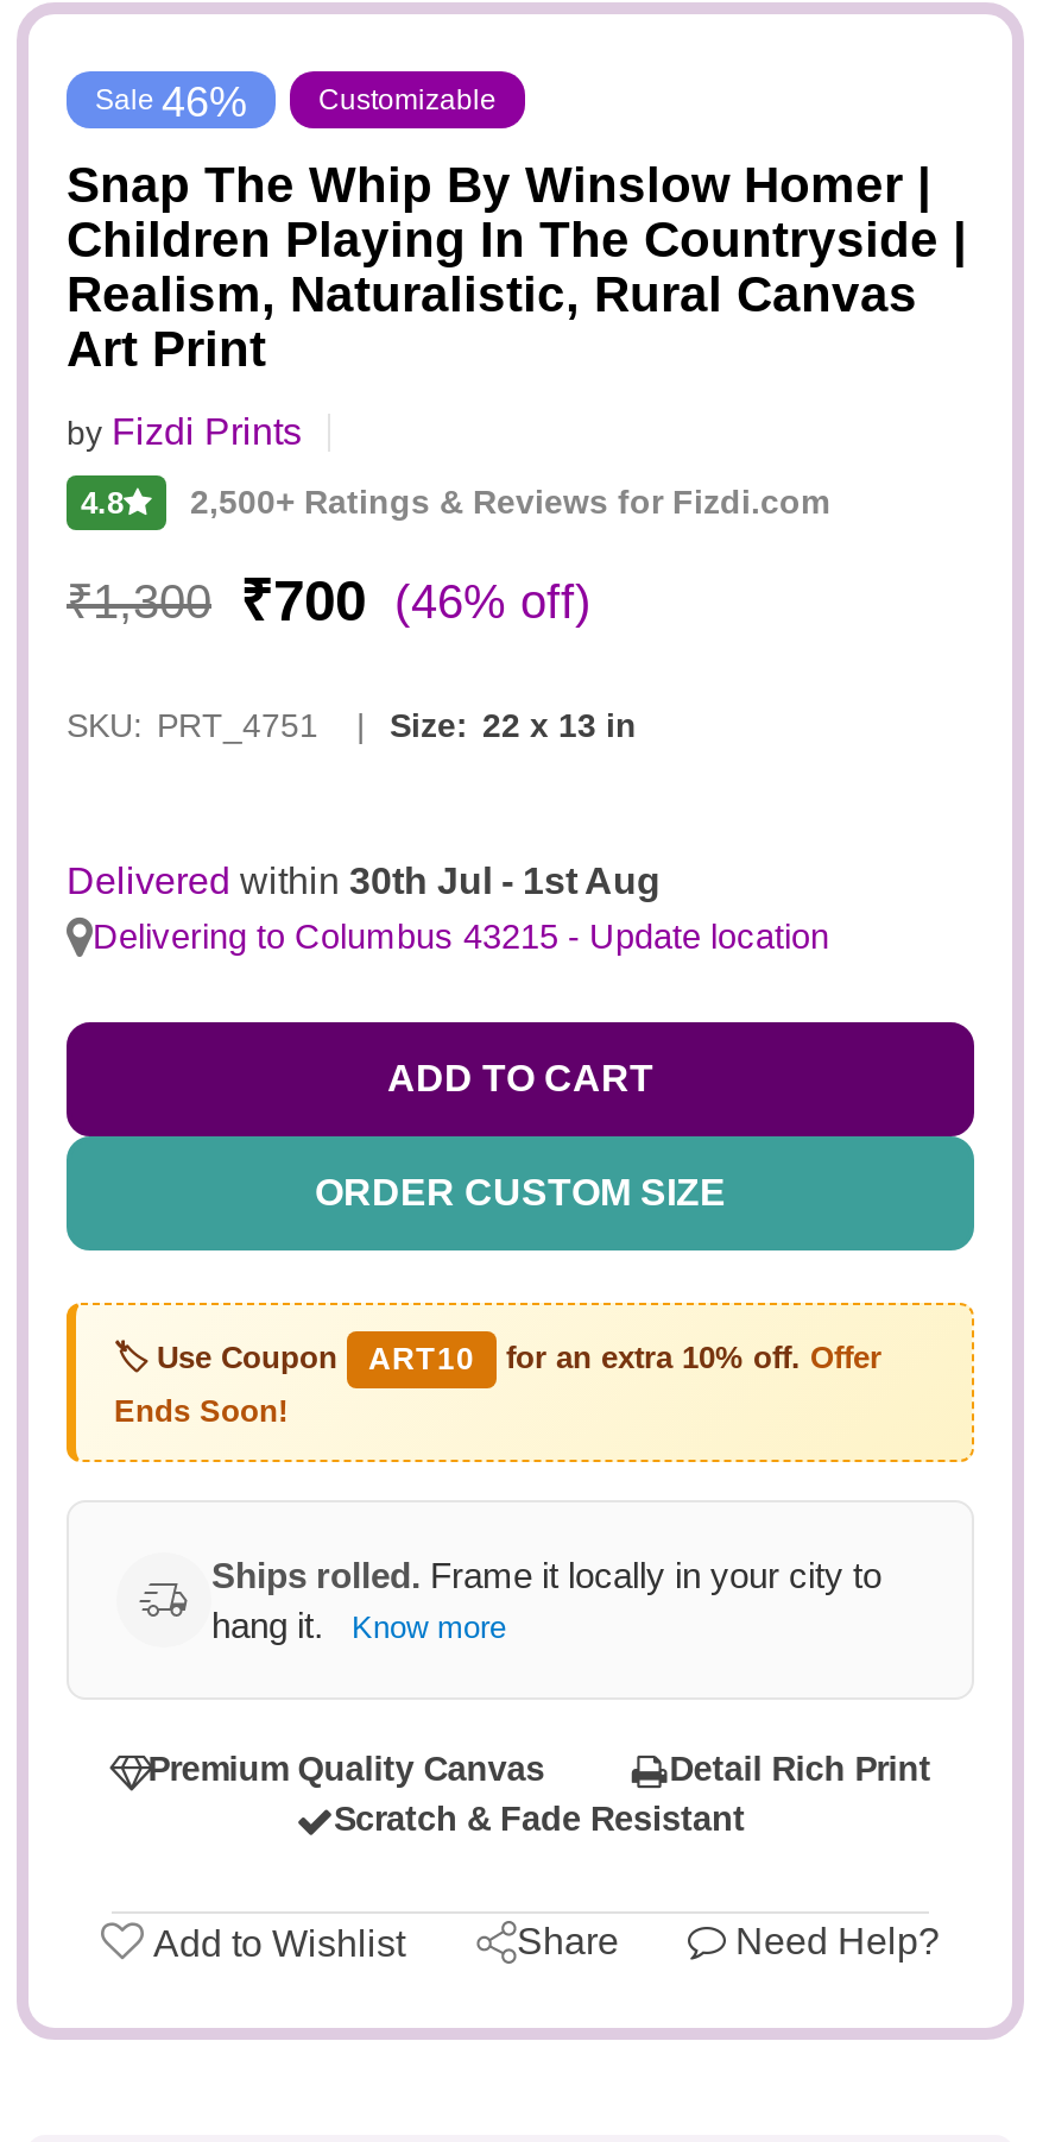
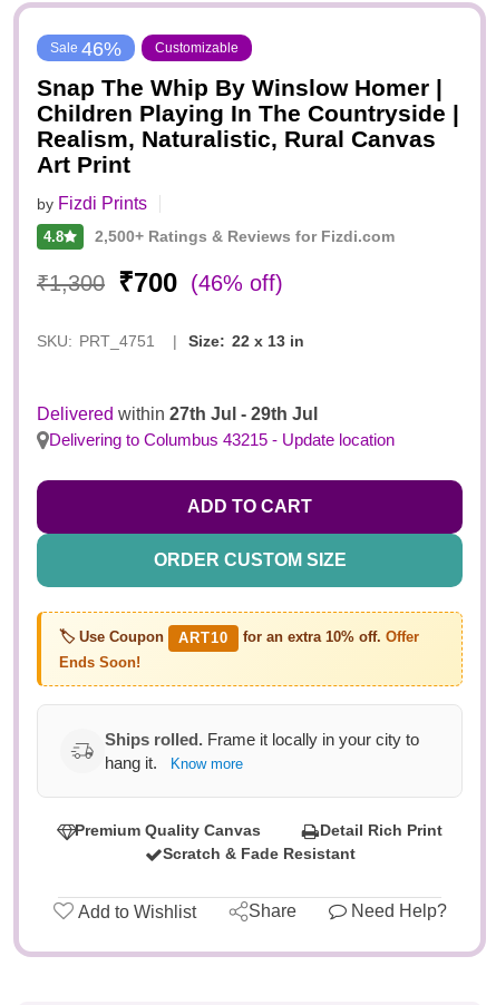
- Delivered within 30th Jul - 1st Aug
+ Delivered within 27th Jul - 29th Jul
